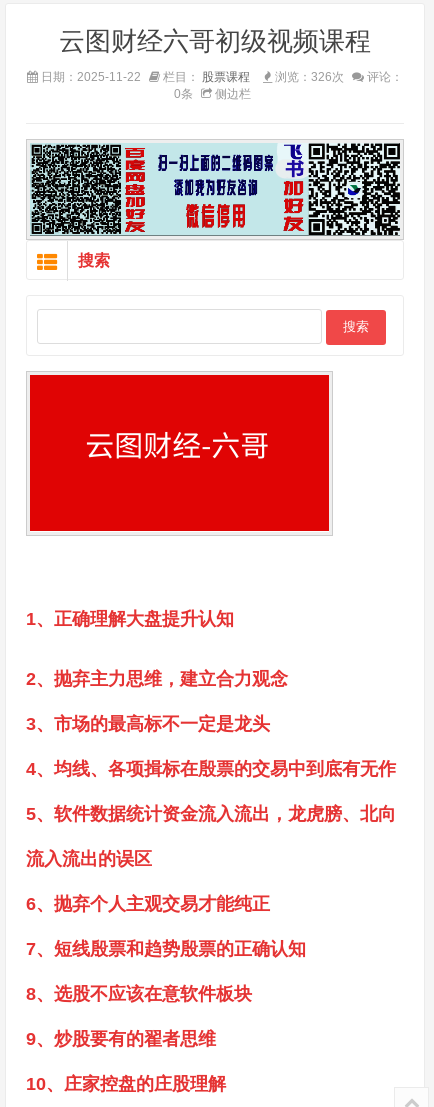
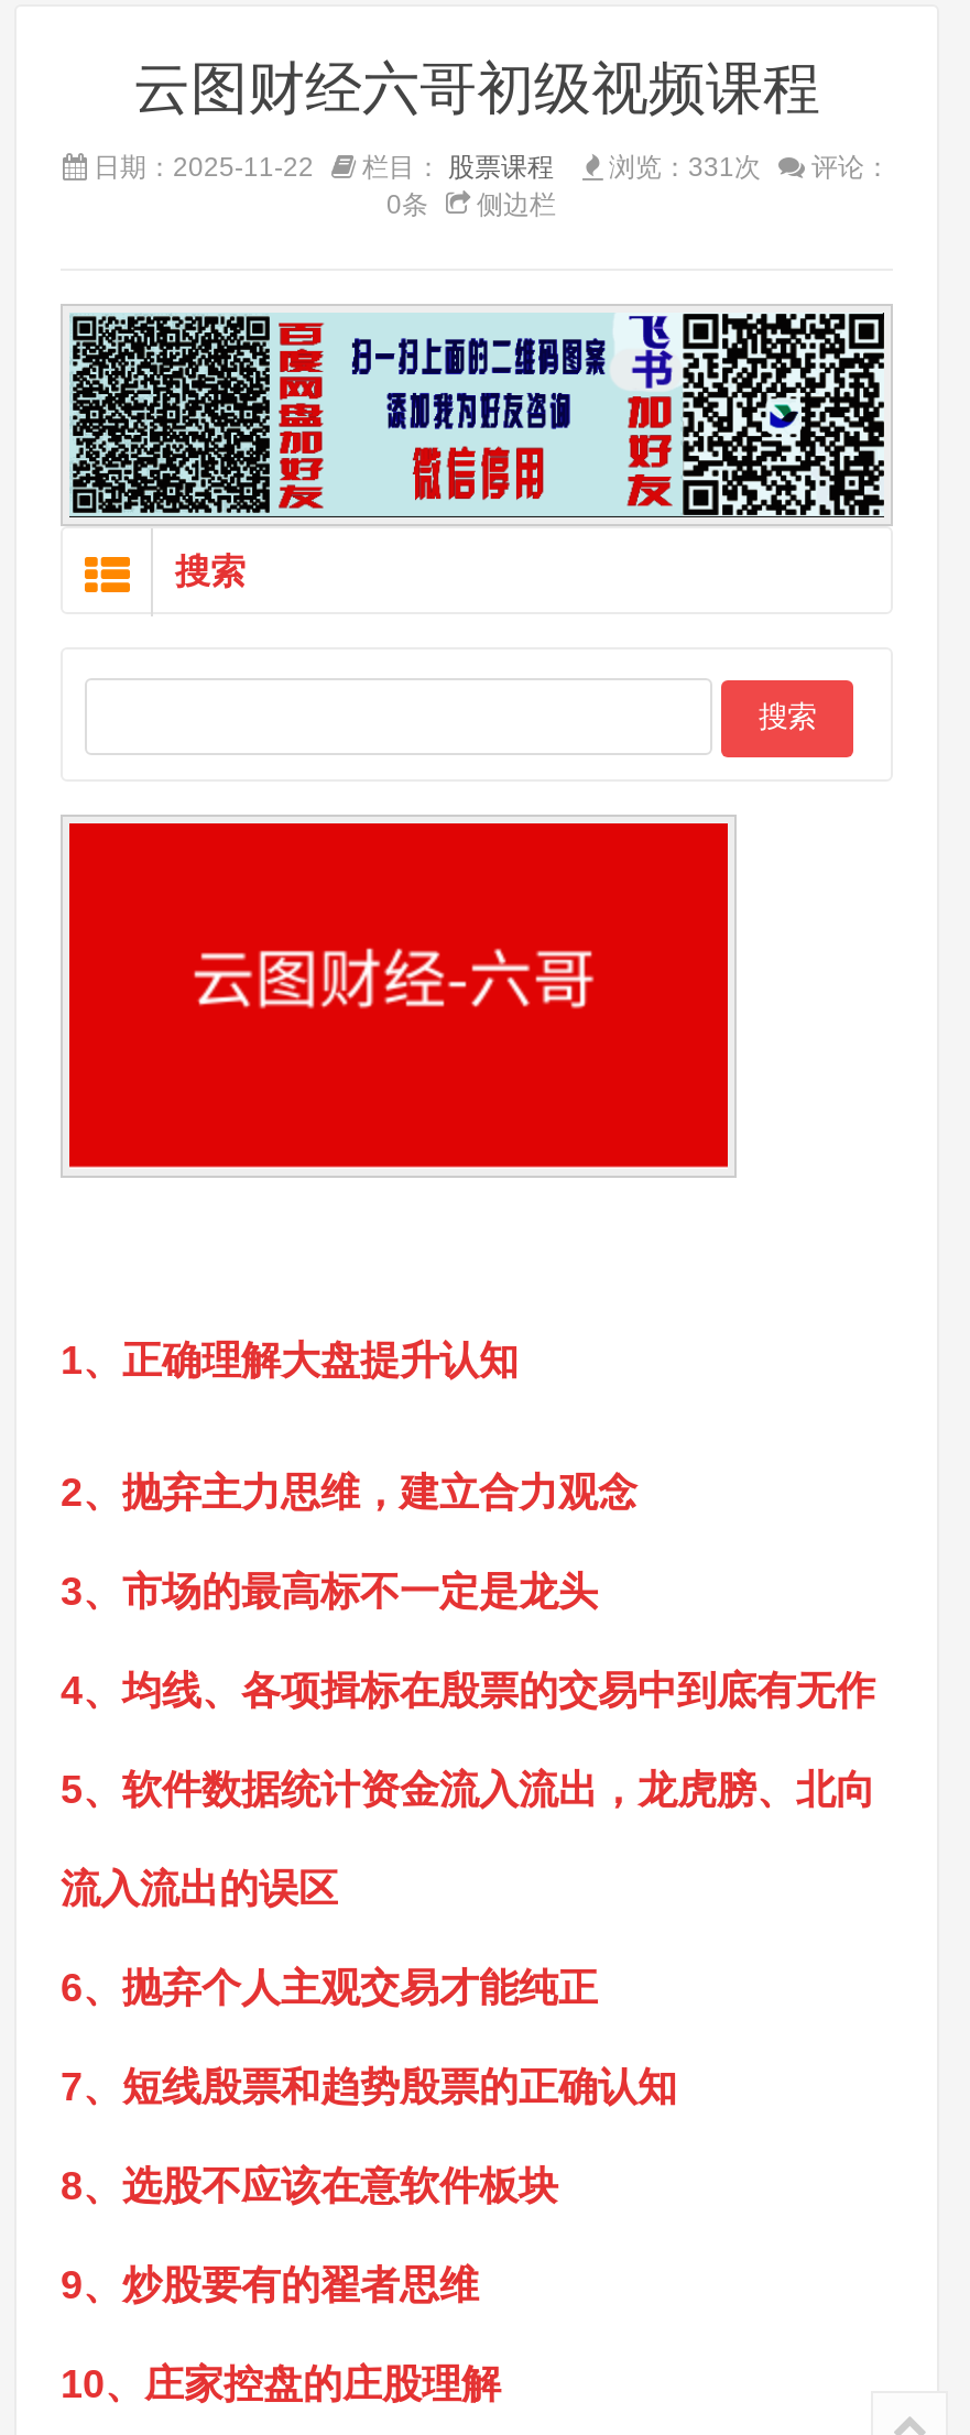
- 日期：2025-11-22 栏目：股票课程 浏览：326次 评论：
+ 日期：2025-11-22 栏目：股票课程 浏览：331次 评论：
